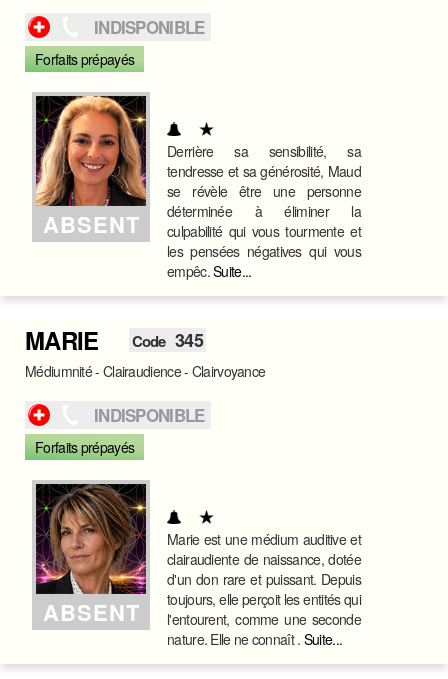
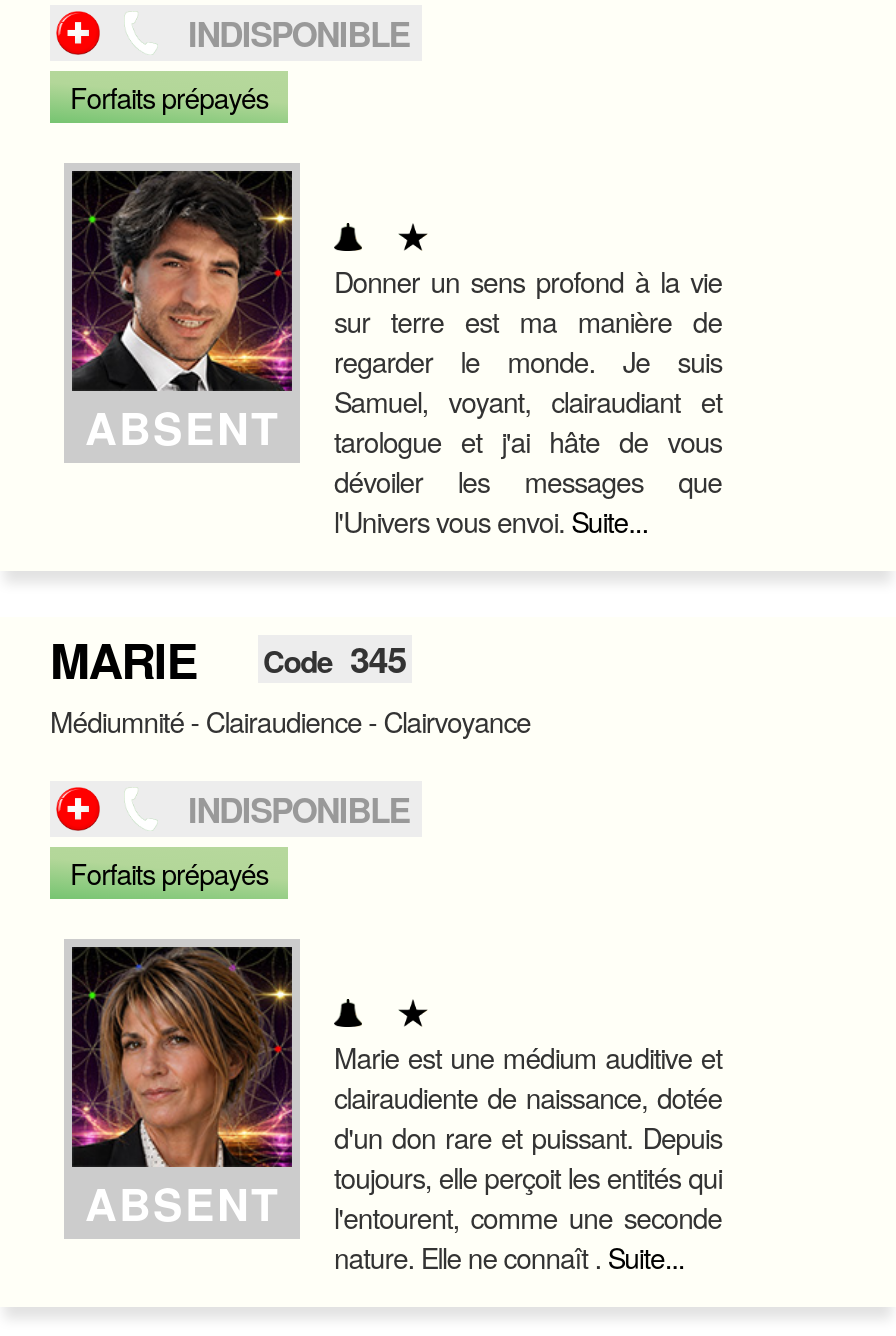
- [image]
- Derrière sa sensibilité, sa
- tendresse et sa générosité, Maud
- se révèle être une personne
- déterminée à éliminer la
- culpabilité qui vous tourmente et
- les pensées négatives qui vous
- empêc. Suite...
+ [image]
+ Donner un sens profond à la vie
+ sur terre est ma manière de
+ regarder le monde. Je suis
+ Samuel, voyant, clairaudiant et
+ tarologue et j'ai hâte de vous
+ dévoiler les messages que
+ l'Univers vous envoi. Suite...
